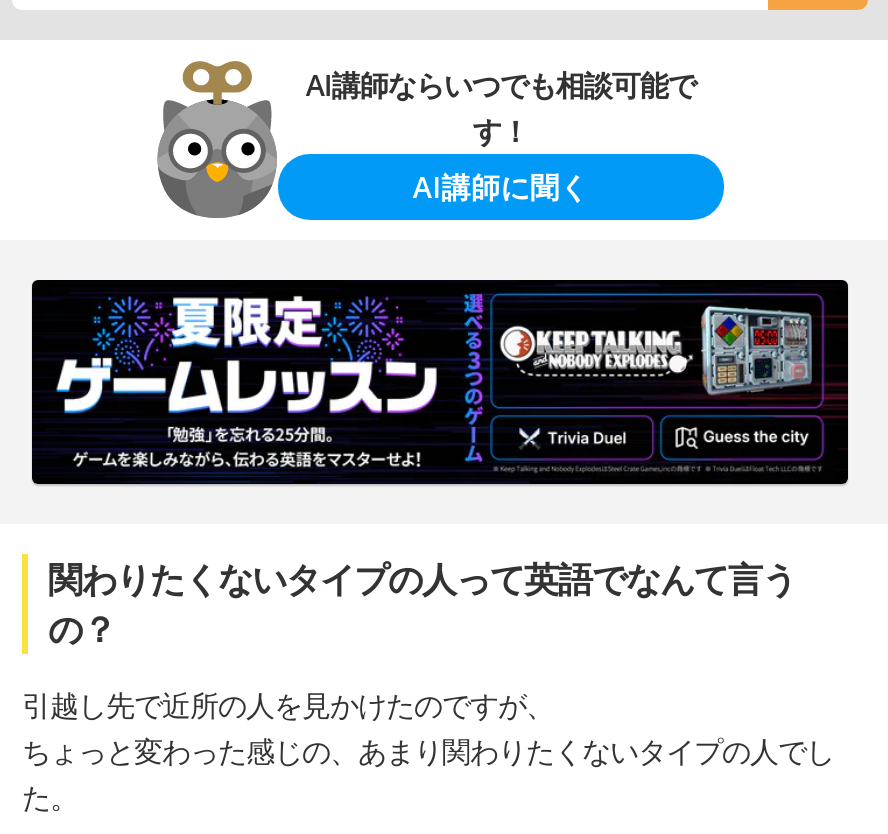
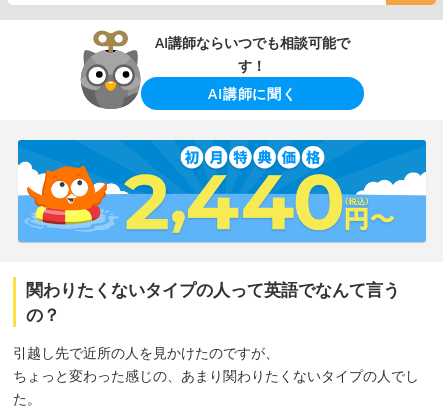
- [image]
+ [image]
